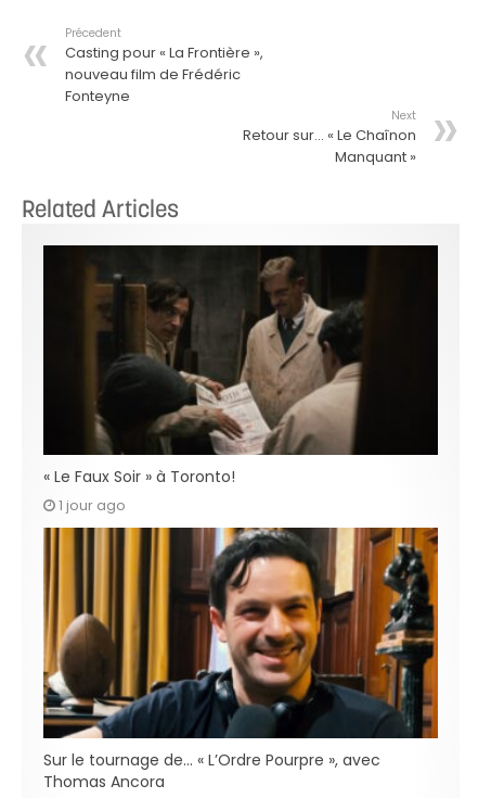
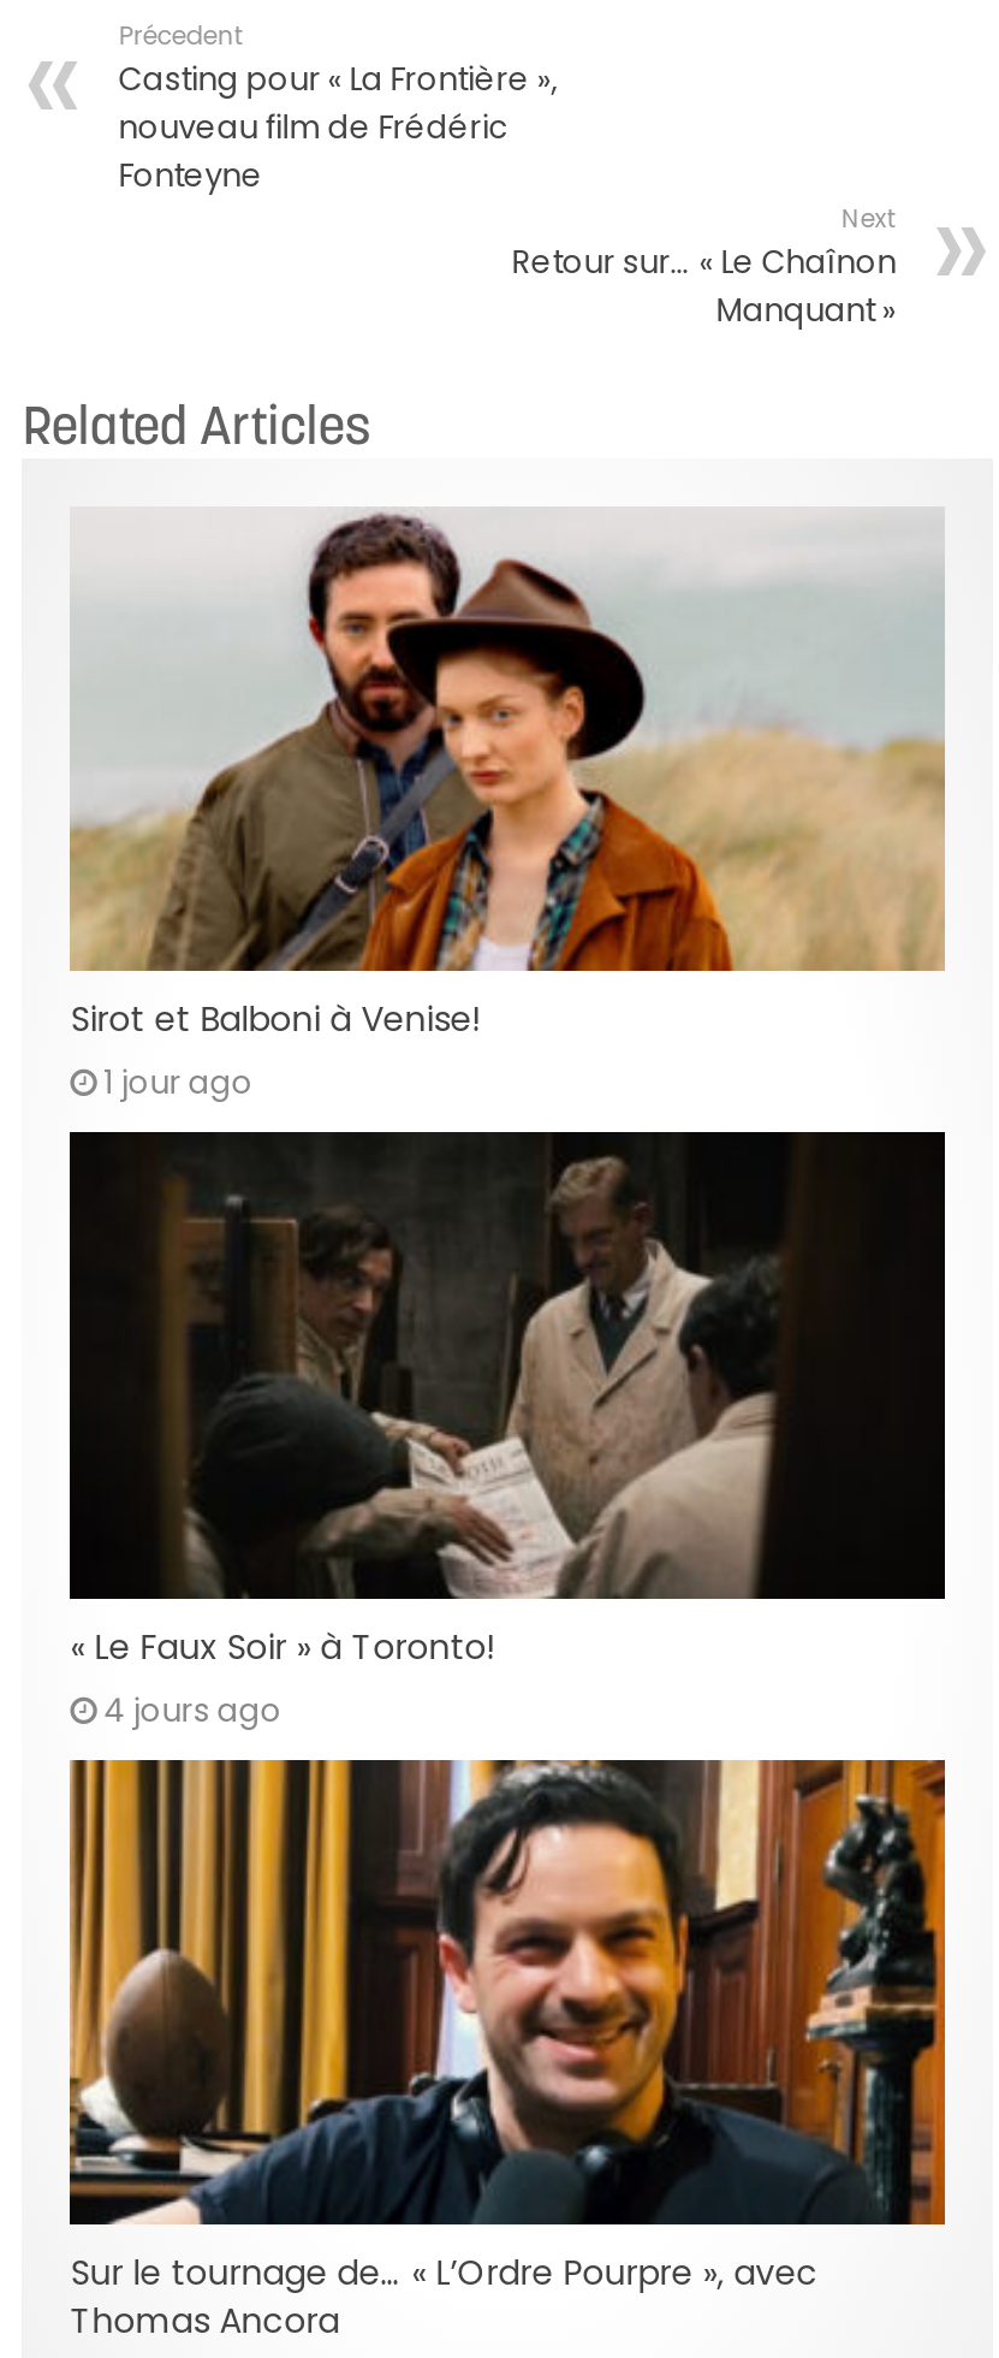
+ [image]
+ Sirot et Balboni à Venise!
+ 1 jour ago

- 1 jour ago
+ 4 jours ago
